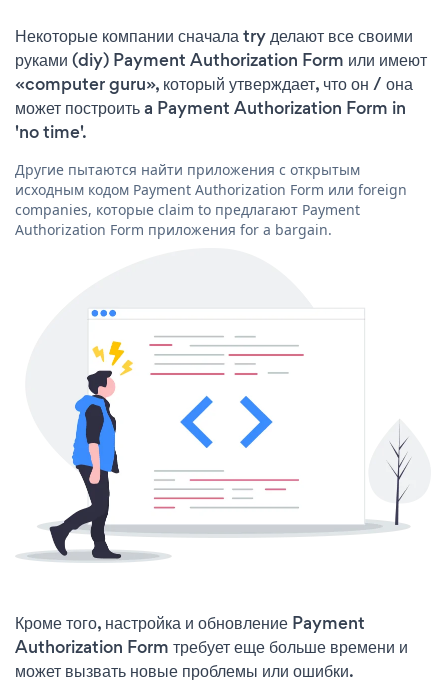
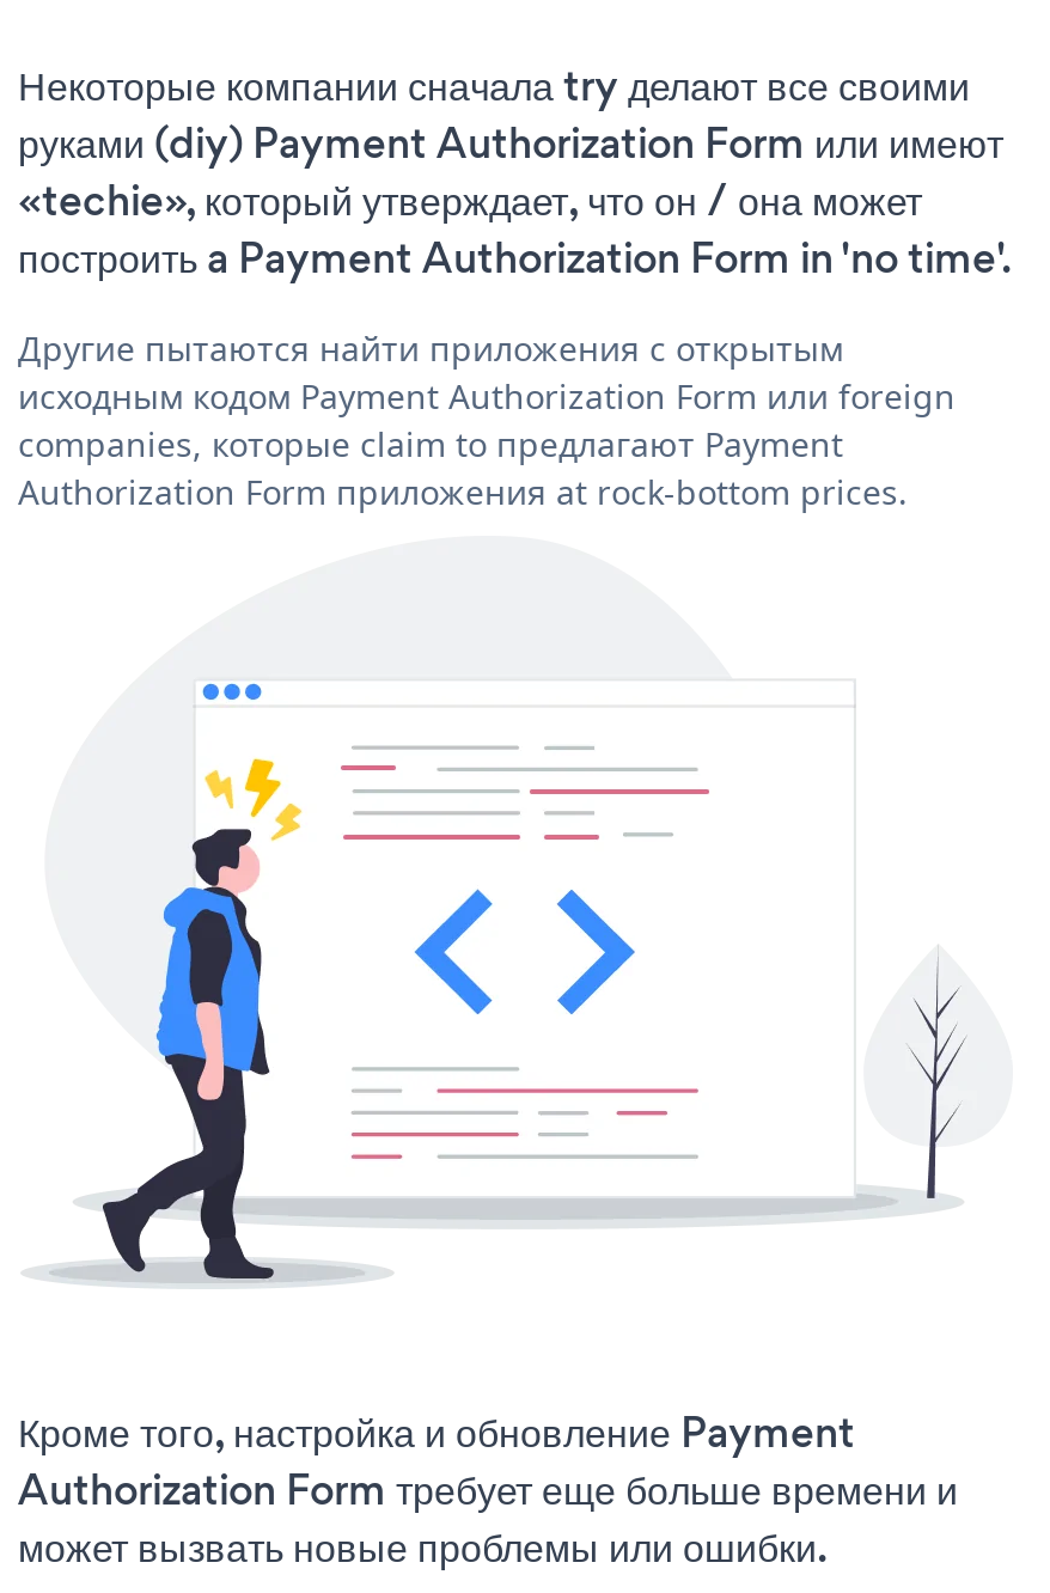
- «computer guru», который утверждает, что он / она
- может построить a Payment Authorization Form in
- 'no time'.
+ «techie», который утверждает, что он / она может
+ построить a Payment Authorization Form in 'no time'.

- Authorization Form приложения for a bargain.
+ Authorization Form приложения at rock-bottom prices.
